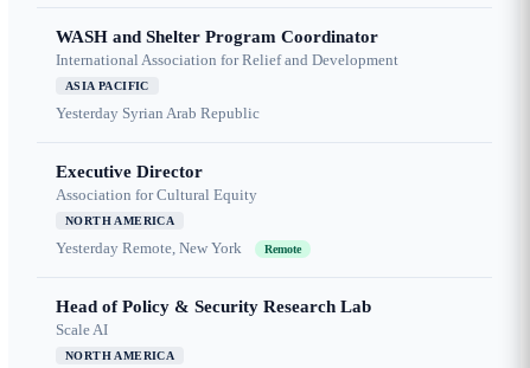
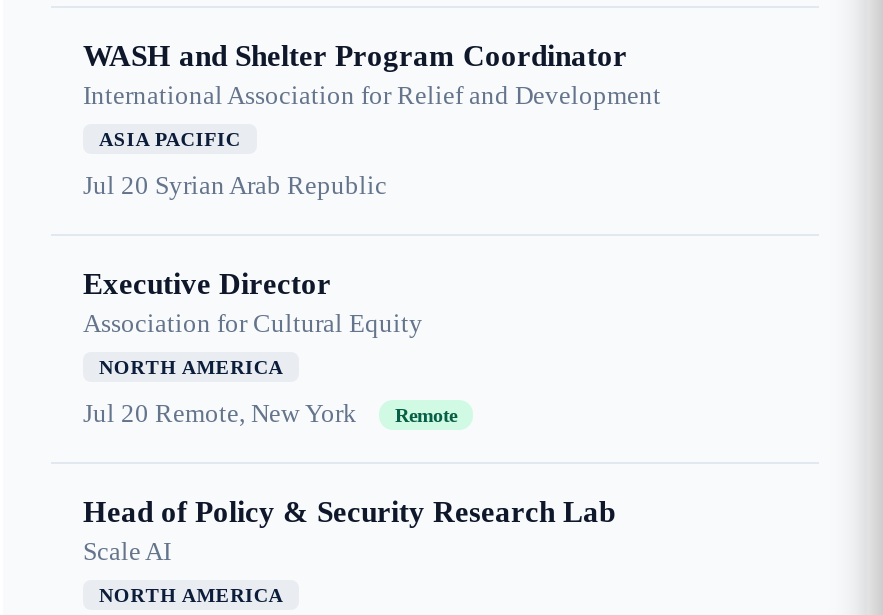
- Yesterday Syrian Arab Republic
+ Jul 20 Syrian Arab Republic

- Yesterday Remote, New York
+ Jul 20 Remote, New York
